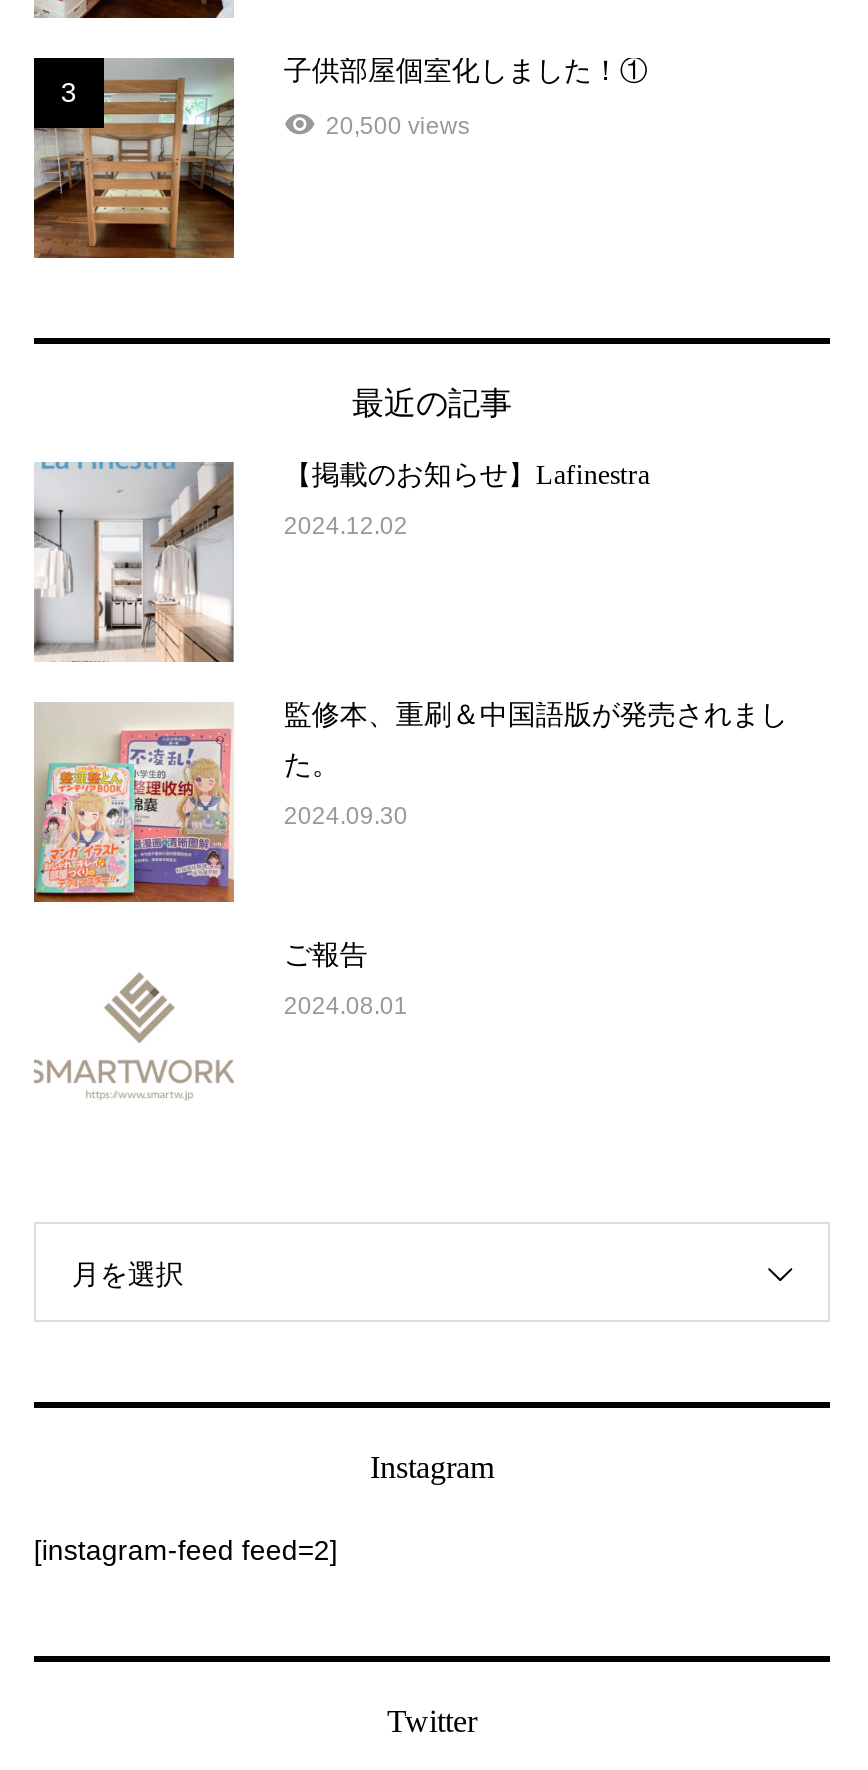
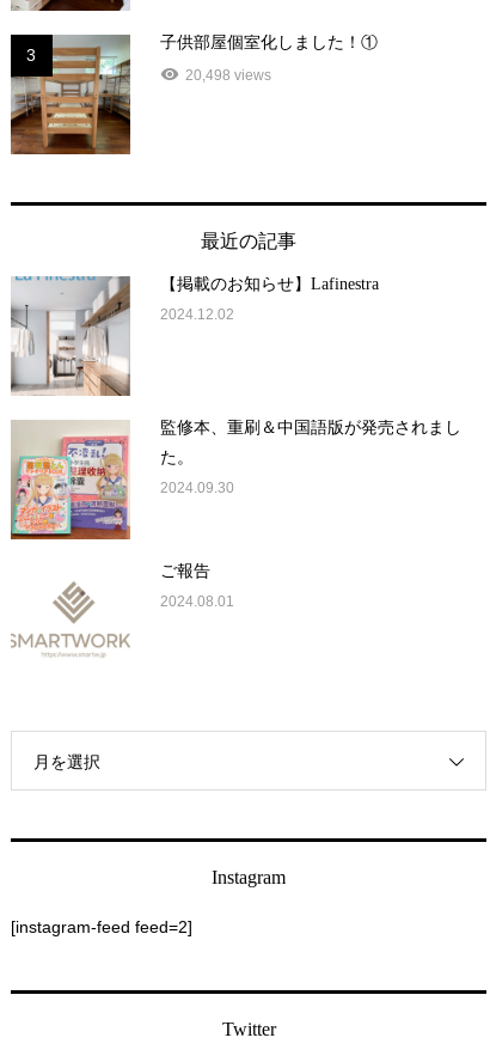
- 20,500 views
+ 20,498 views
